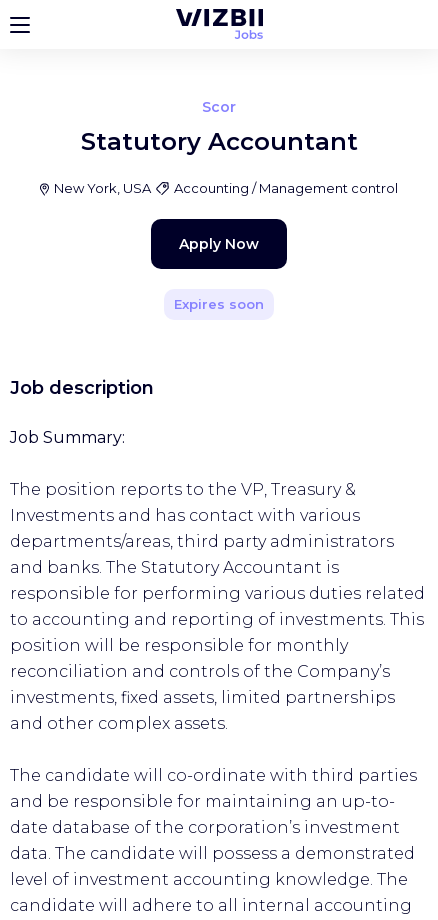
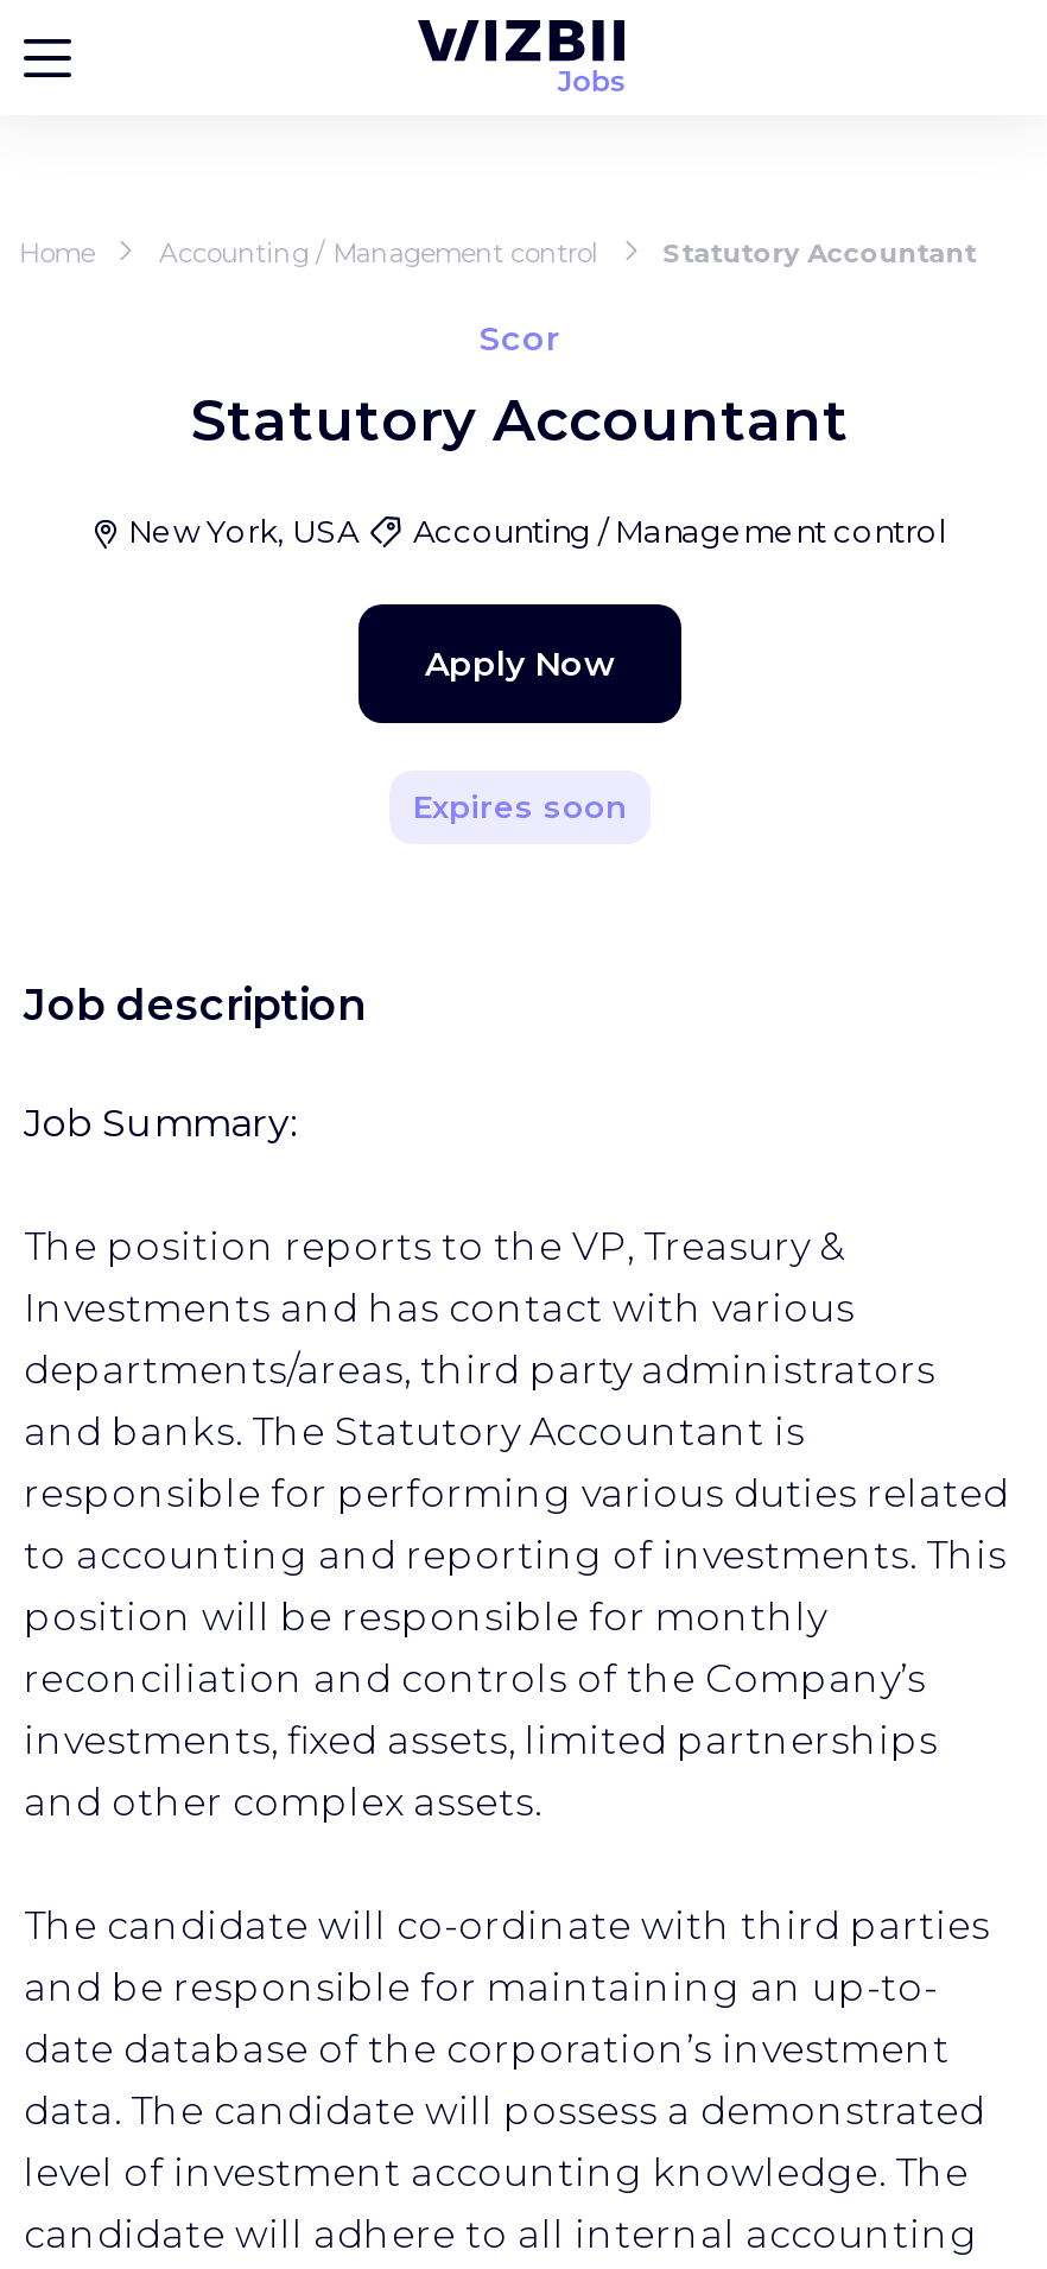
+ Home
+ Accounting / Management control
+ Statutory Accountant
